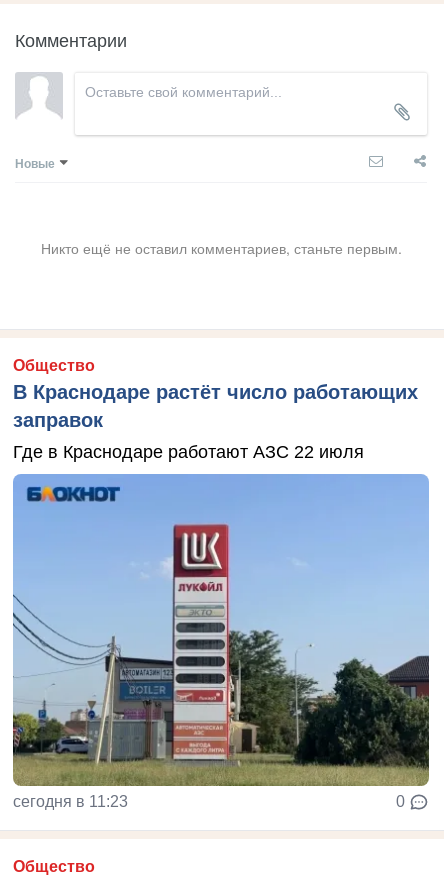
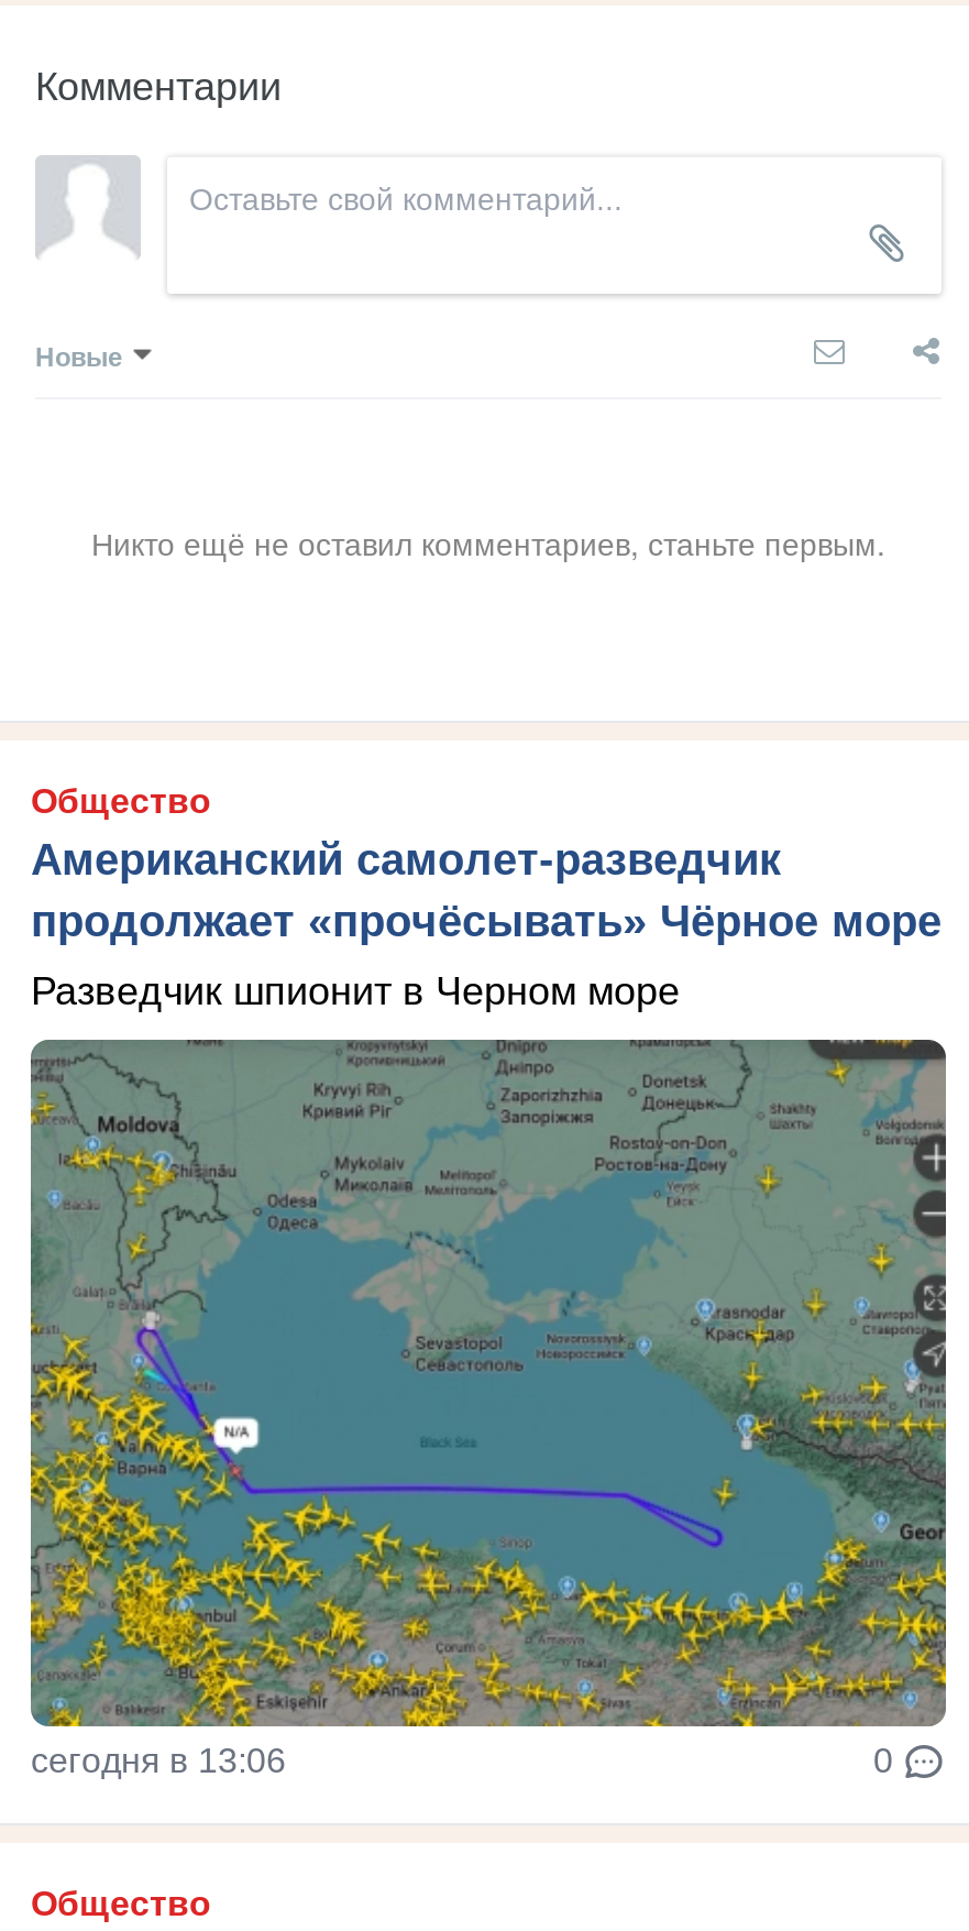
- В Краснодаре растёт число работающих
- заправок
+ Американский самолет-разведчик
+ продолжает «прочёсывать» Чёрное море

- Где в Краснодаре работают АЗС 22 июля
+ Разведчик шпионит в Черном море

- [image]
- сегодня в 11:23
+ [image]
+ сегодня в 13:06
